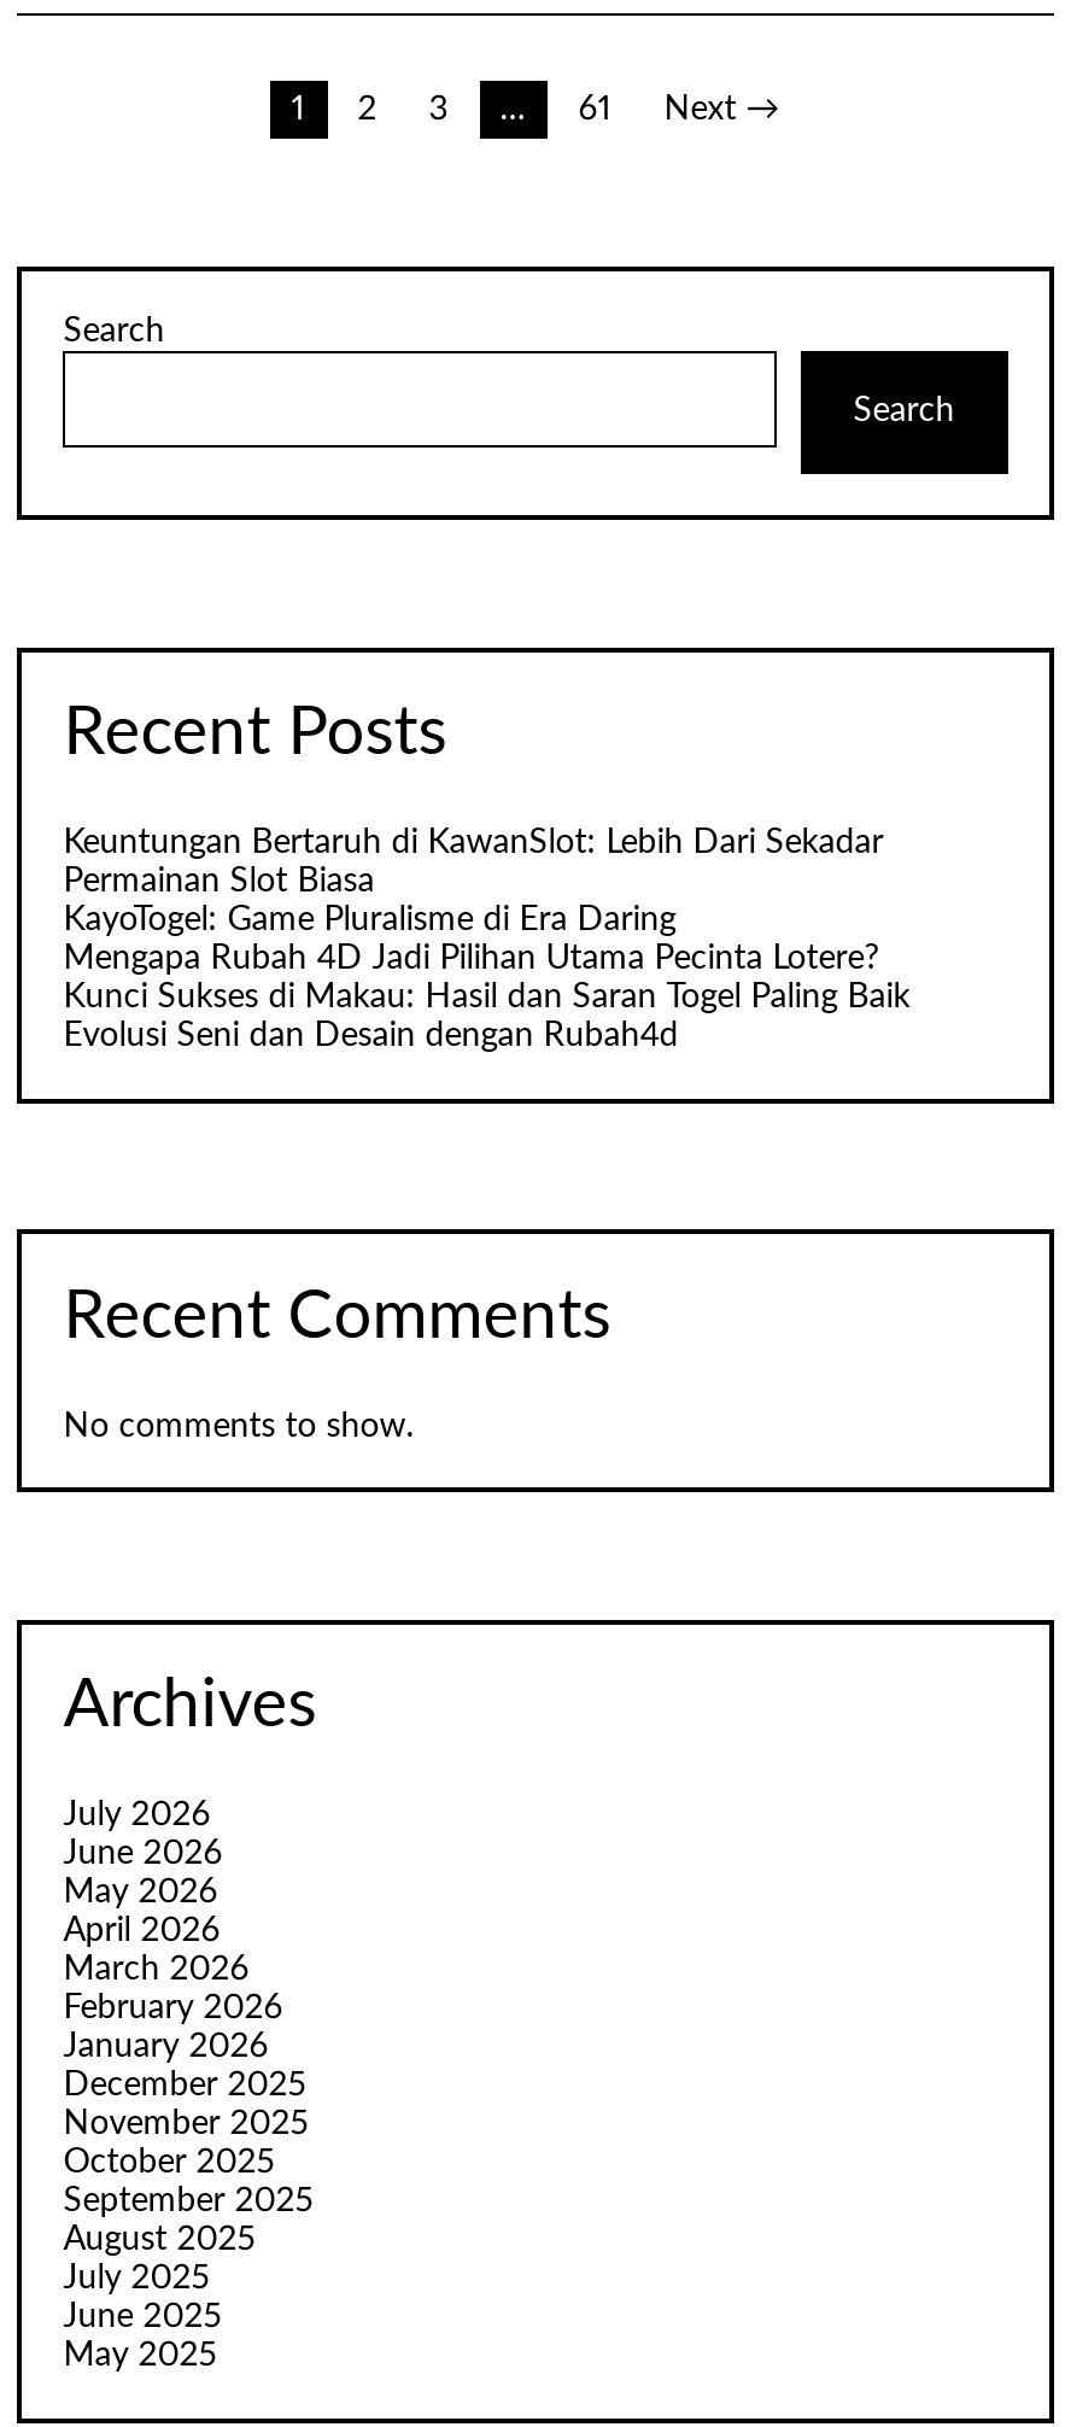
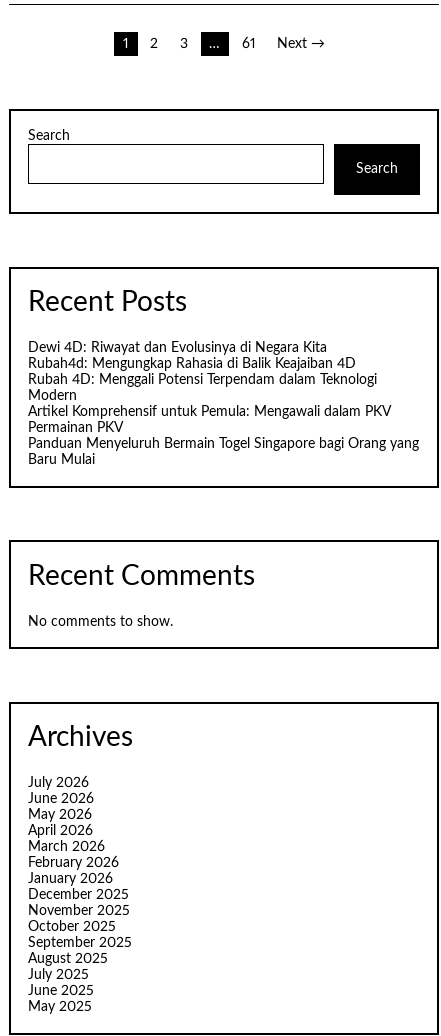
- Keuntungan Bertaruh di KawanSlot: Lebih Dari Sekadar
- Permainan Slot Biasa
- KayoTogel: Game Pluralisme di Era Daring
- Mengapa Rubah 4D Jadi Pilihan Utama Pecinta Lotere?
- Kunci Sukses di Makau: Hasil dan Saran Togel Paling Baik
- Evolusi Seni dan Desain dengan Rubah4d
+ Dewi 4D: Riwayat dan Evolusinya di Negara Kita
+ Rubah4d: Mengungkap Rahasia di Balik Keajaiban 4D
+ Rubah 4D: Menggali Potensi Terpendam dalam Teknologi
+ Modern
+ Artikel Komprehensif untuk Pemula: Mengawali dalam PKV
+ Permainan PKV
+ Panduan Menyeluruh Bermain Togel Singapore bagi Orang yang
+ Baru Mulai
